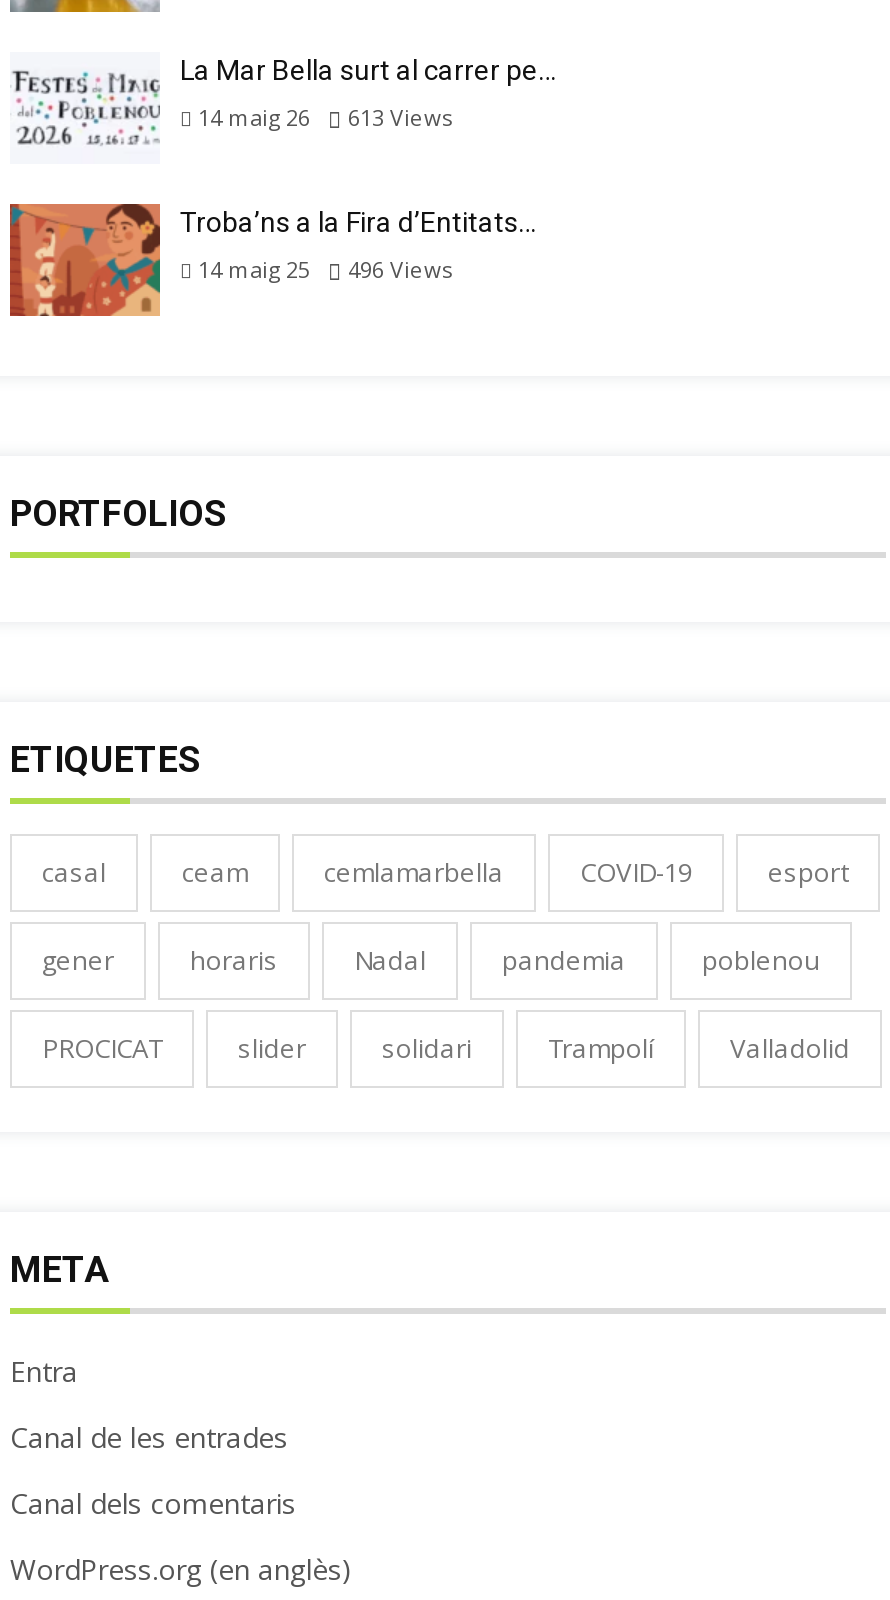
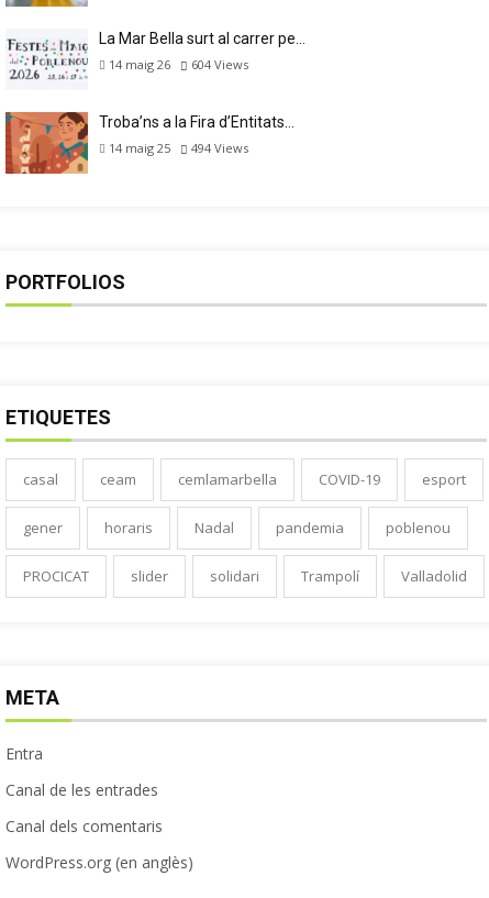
- 14 maig 26 613 Views
+ 14 maig 26 604 Views

- 14 maig 25 496 Views
+ 14 maig 25 494 Views
